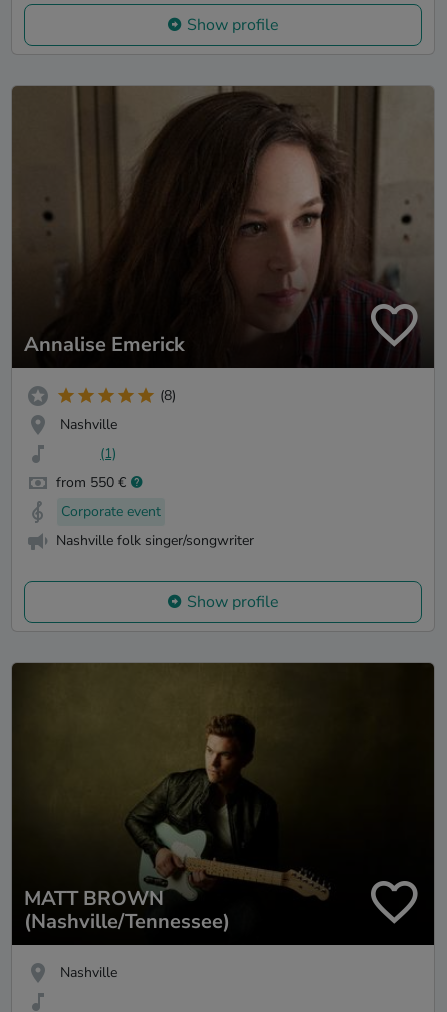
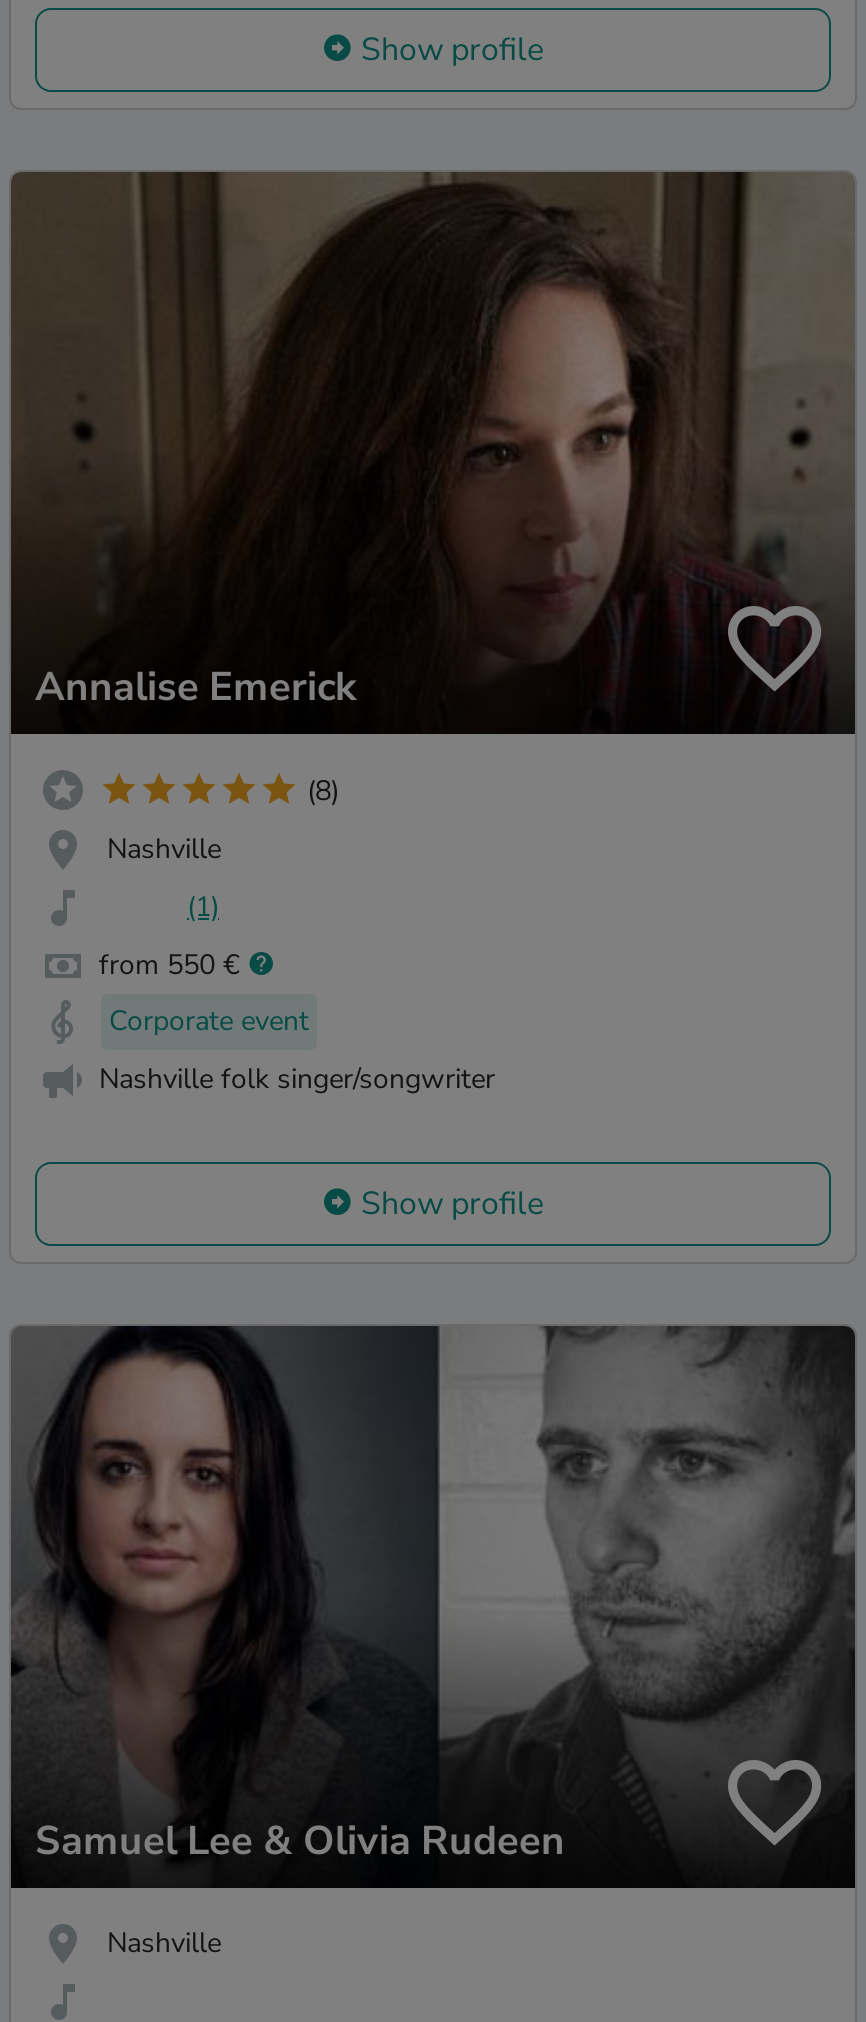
- [image]
- MATT BROWN
- (Nashville/Tennessee)
+ [image]
+ Samuel Lee & Olivia Rudeen
